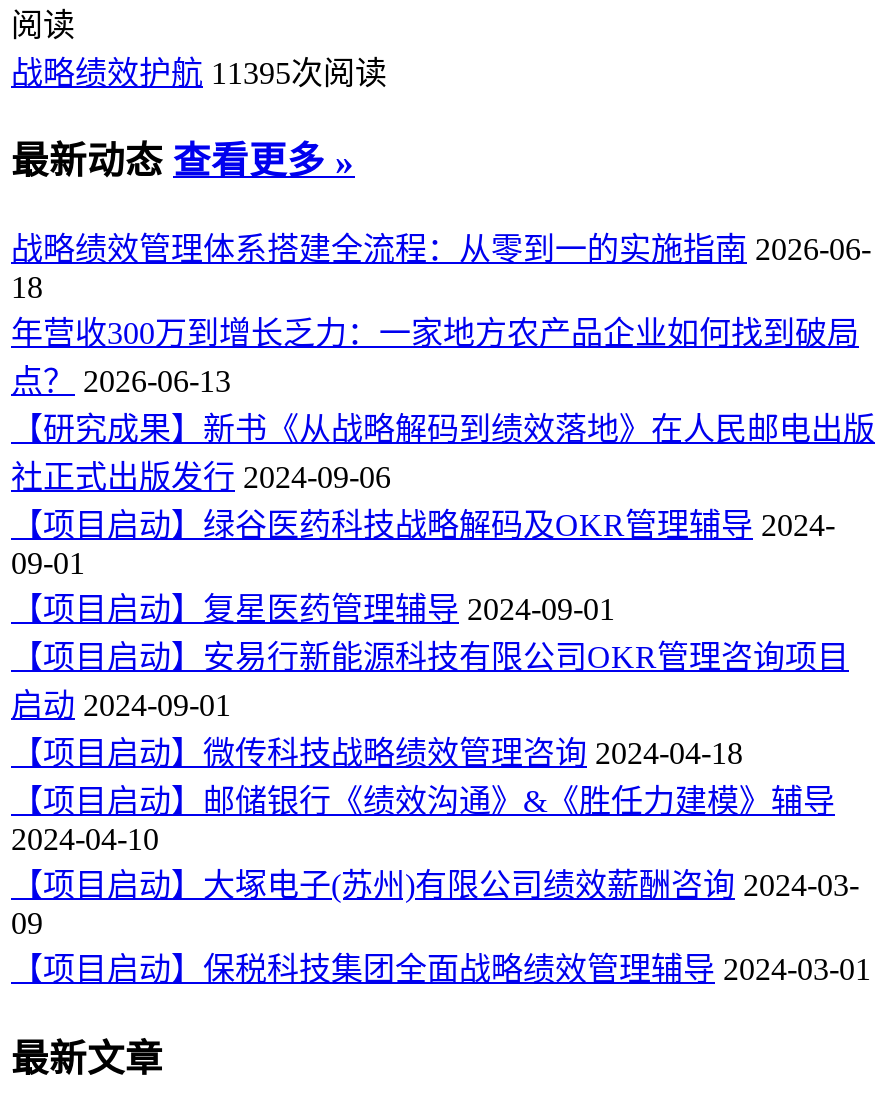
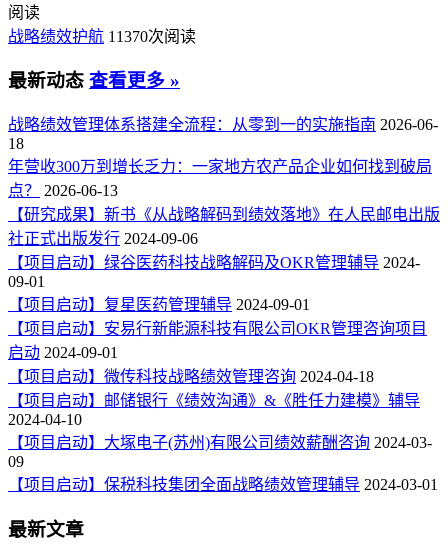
- 战略绩效护航 11395次阅读
+ 战略绩效护航 11370次阅读
